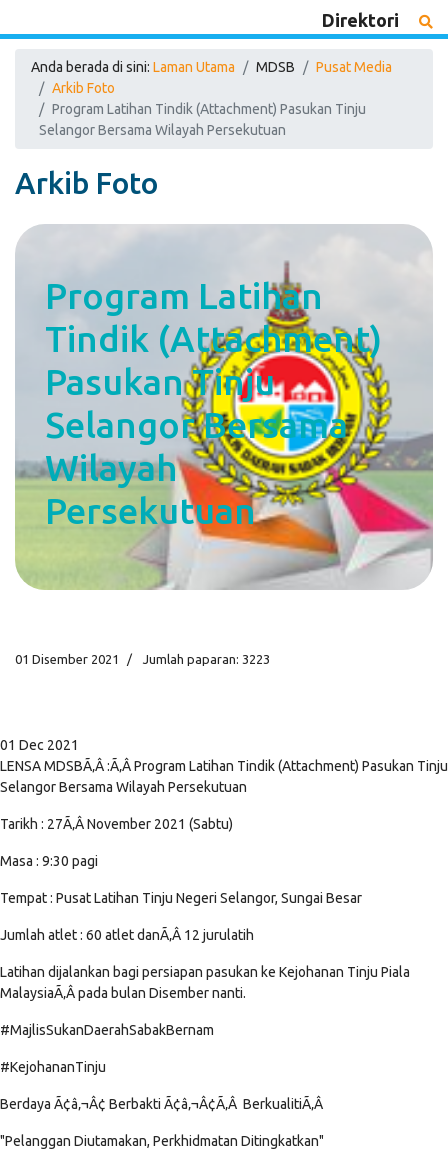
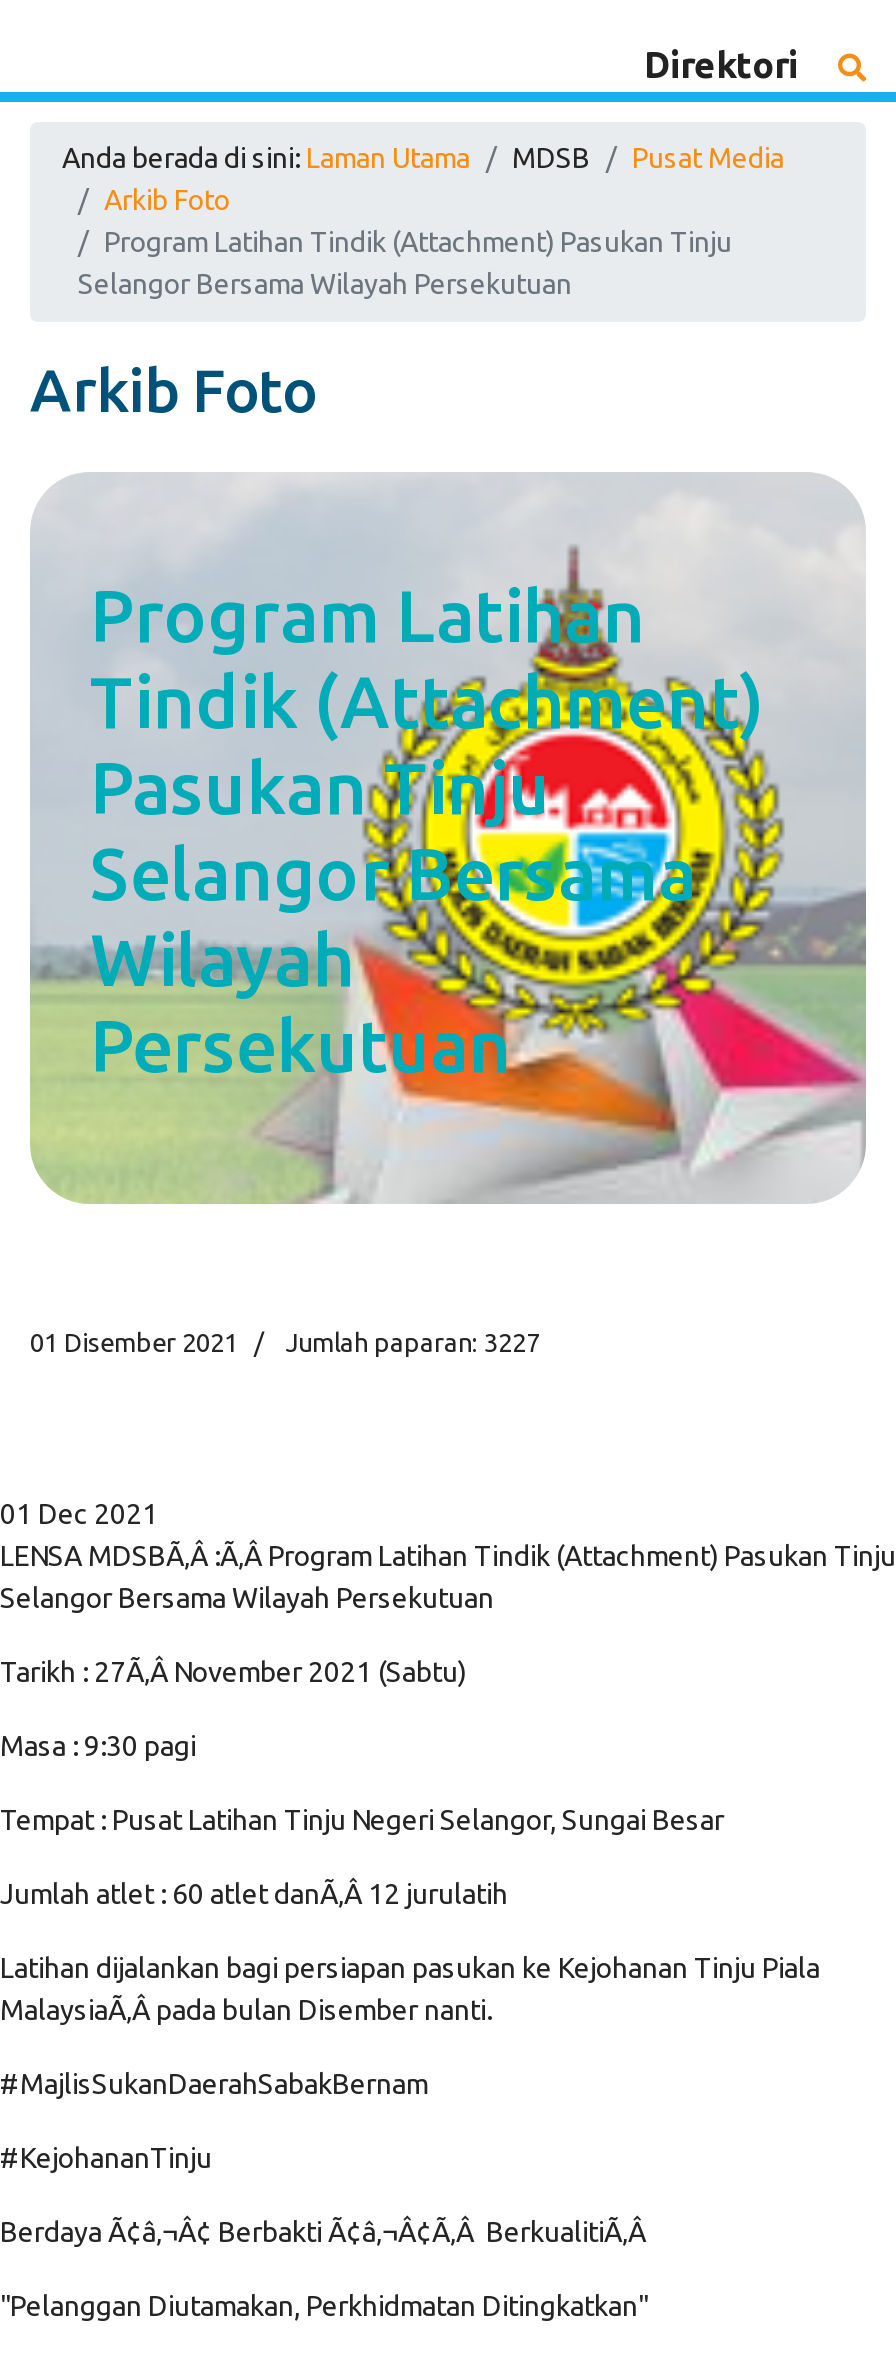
- Jumlah paparan: 3223
+ Jumlah paparan: 3227
